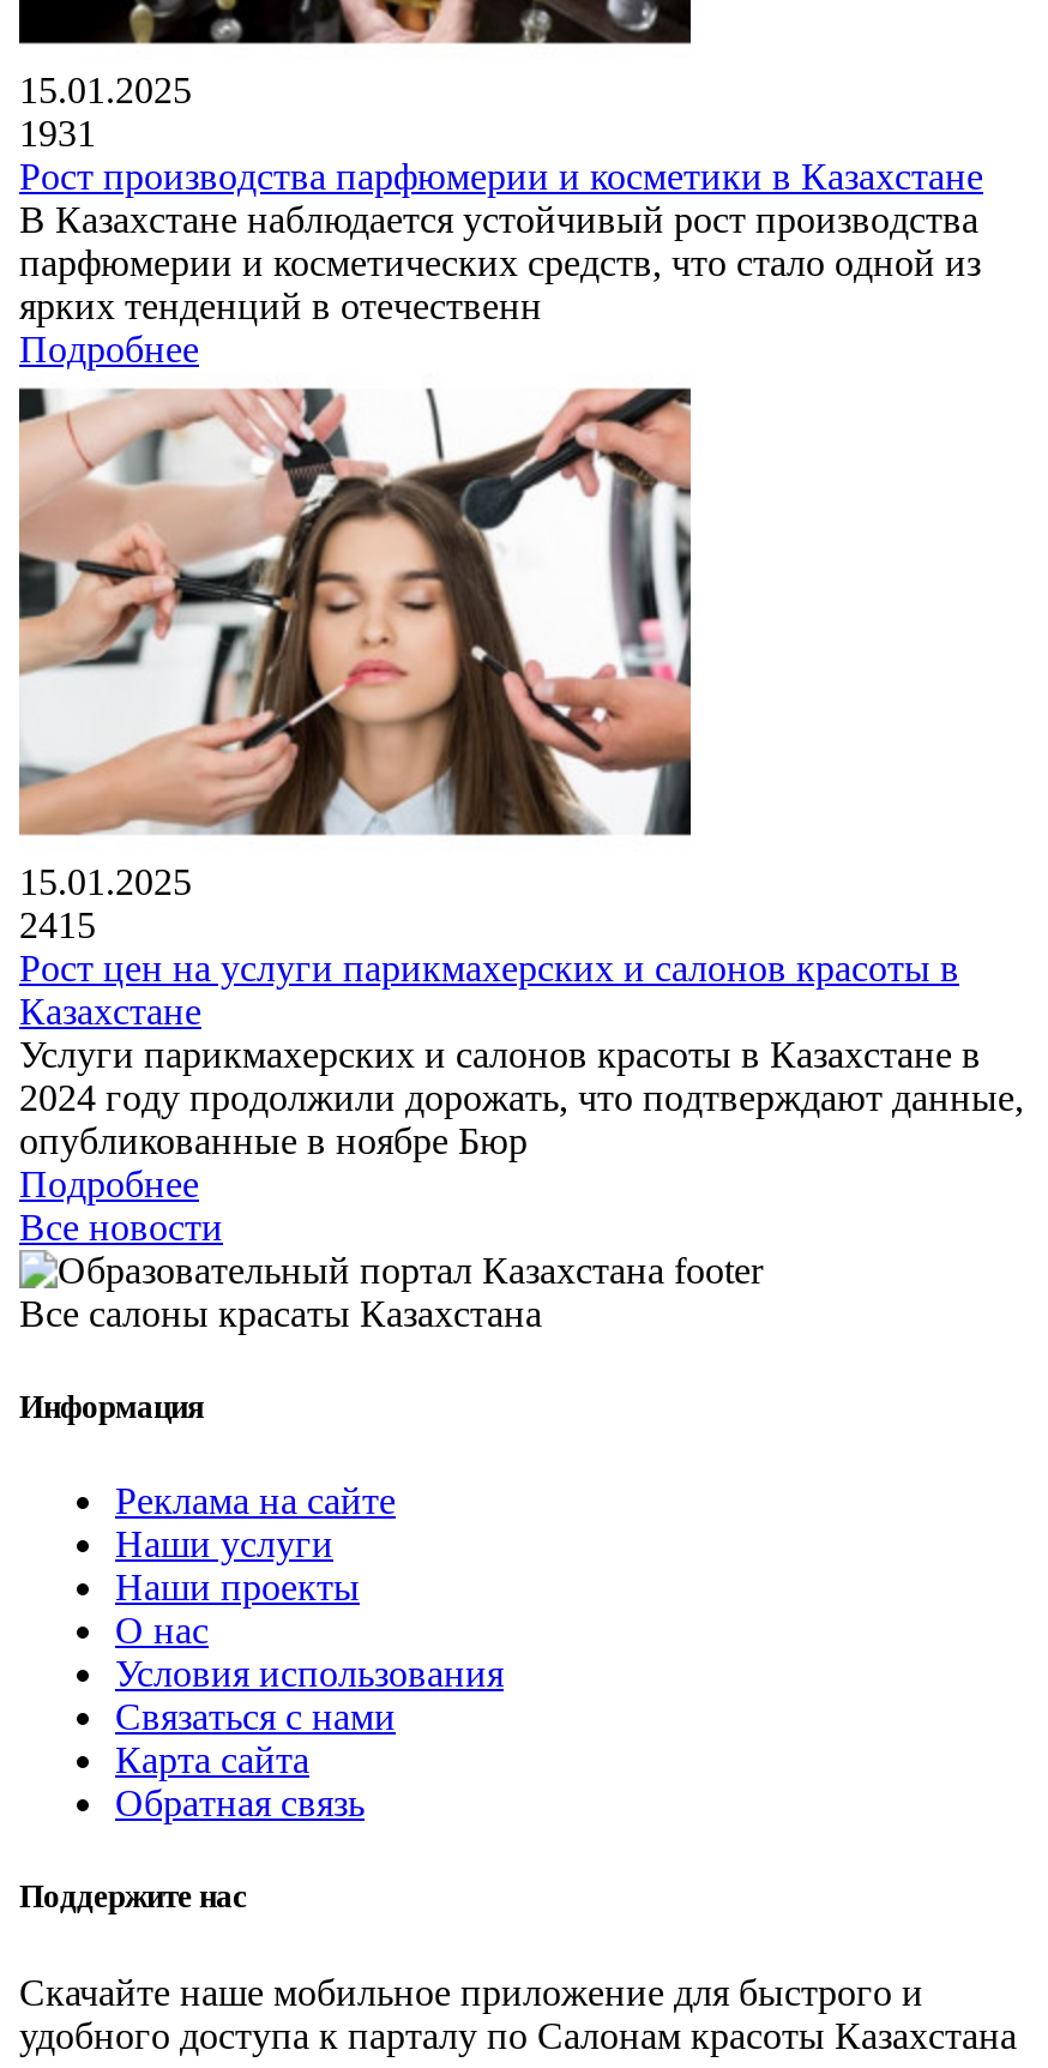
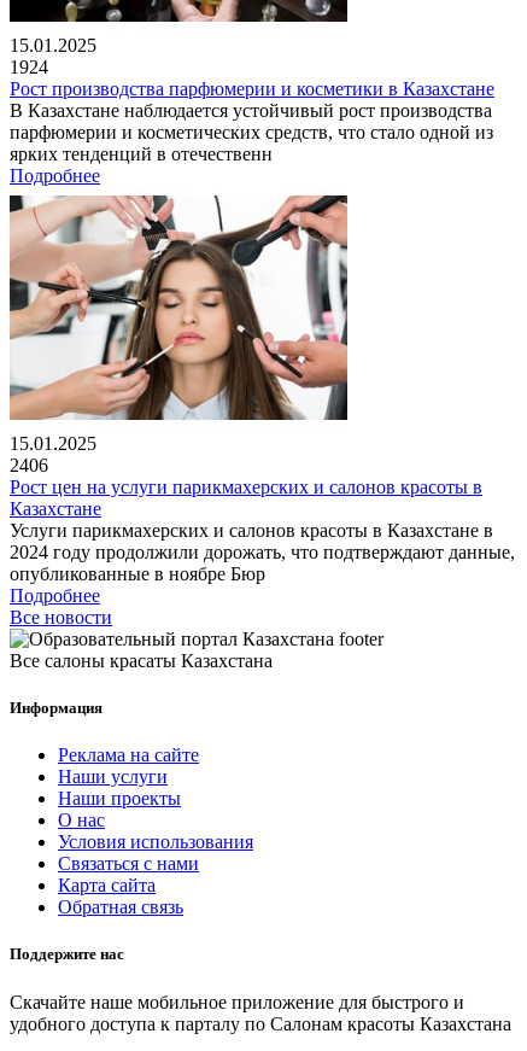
- 1931
+ 1924

- 2415
+ 2406
